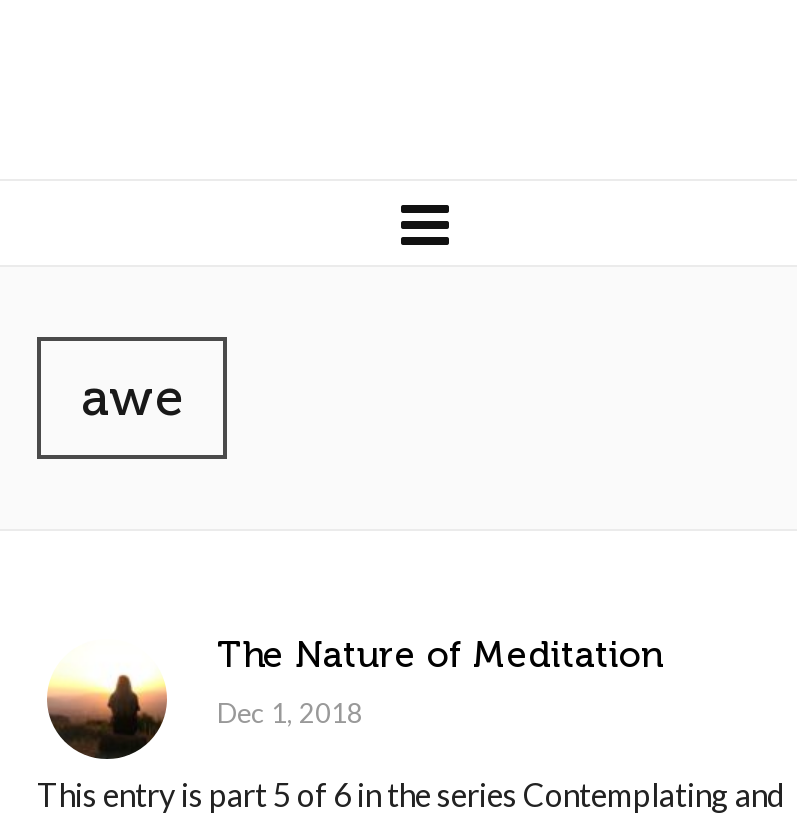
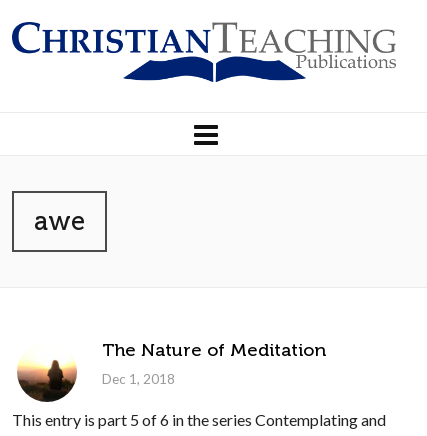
+ [image]
